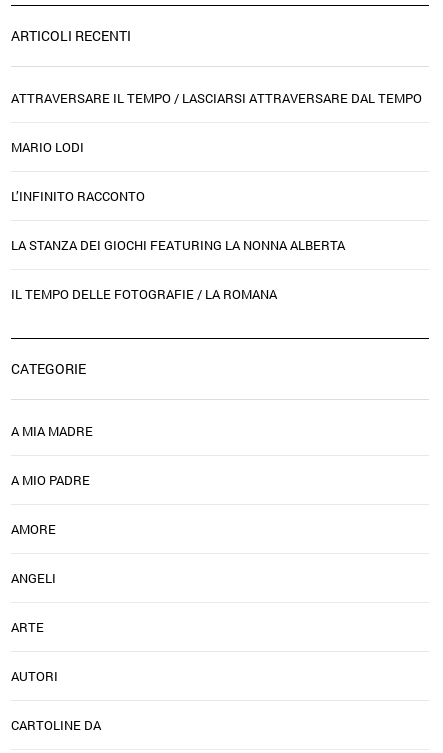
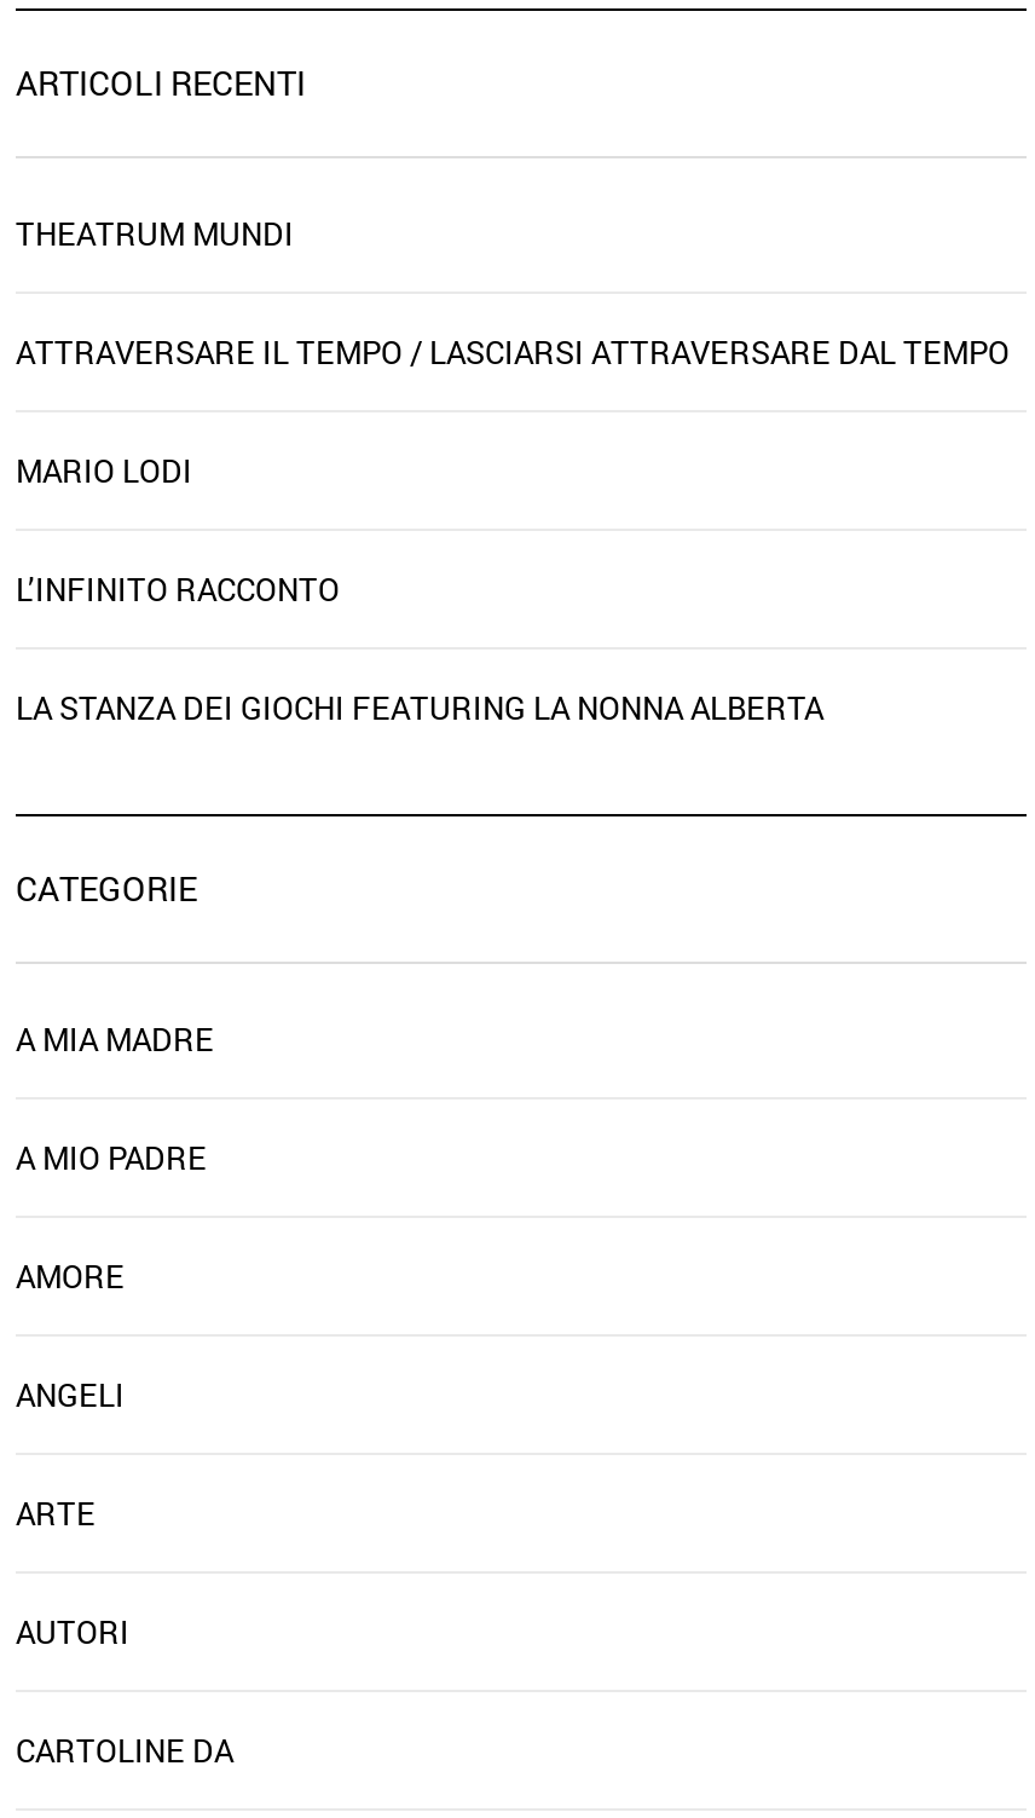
+ THEATRUM MUNDI

moved down: ATTRAVERSARE IL TEMPO / LASCIARSI ATTRAVERSARE DAL TEMPO | MARIO LODI | L’INFINITO RACCONTO | LA STANZA DEI GIOCHI FEATURING LA NONNA ALBERTA

- IL TEMPO DELLE FOTOGRAFIE / LA ROMANA
